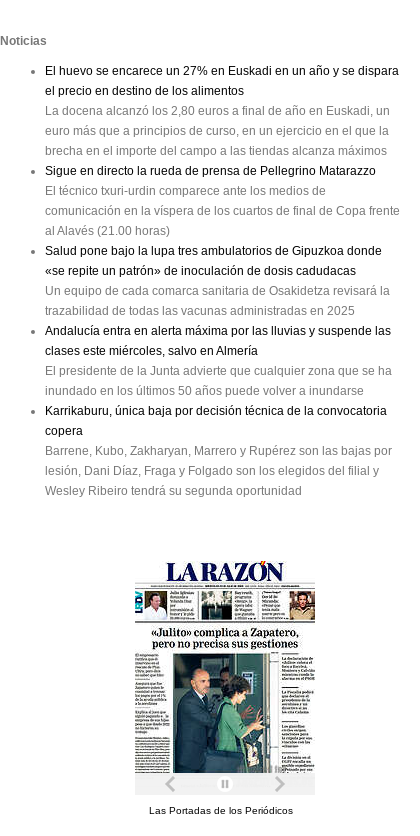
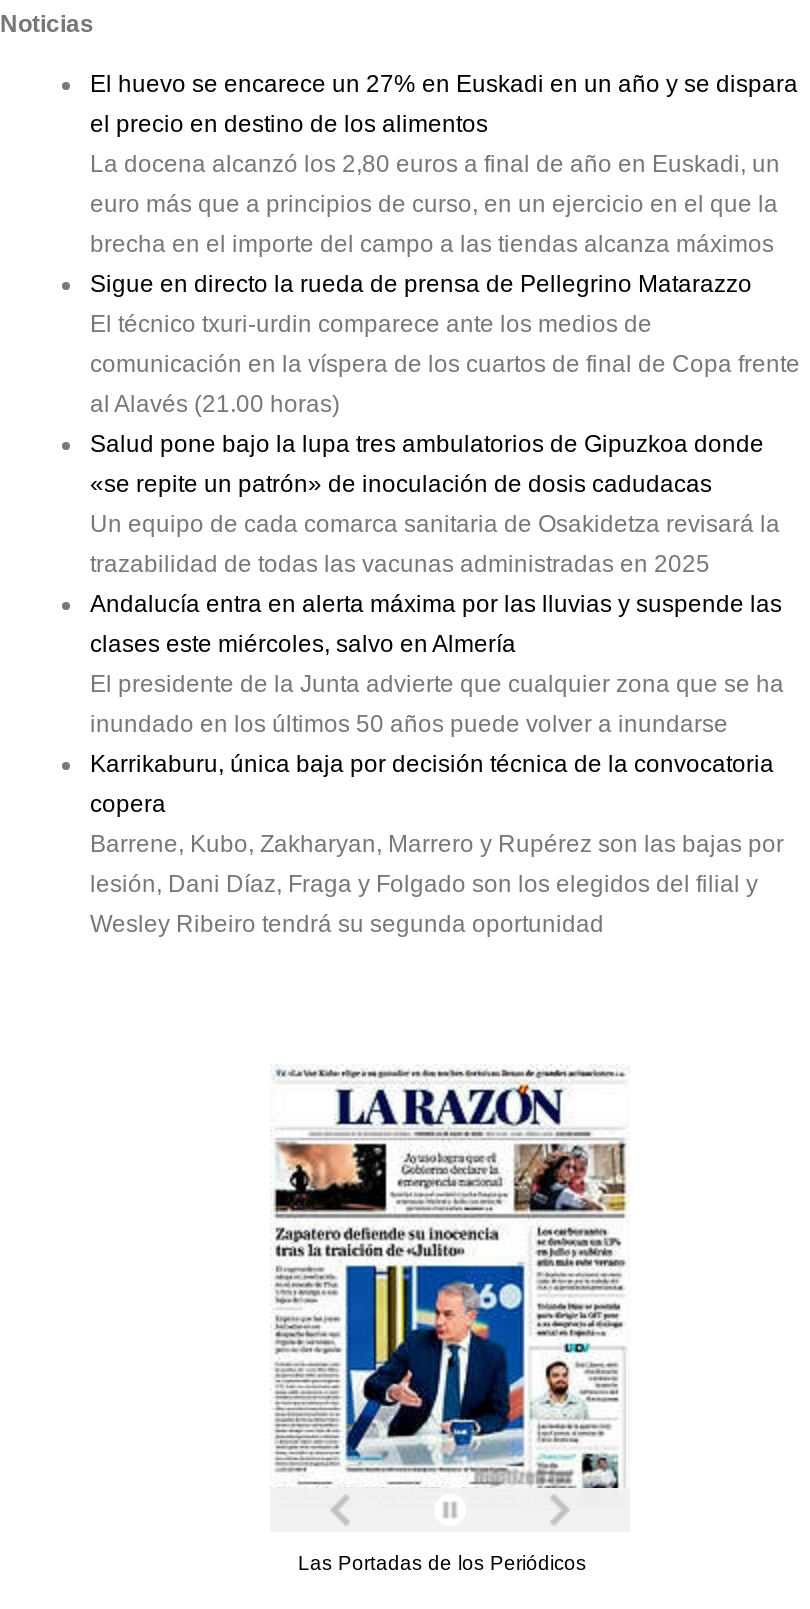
- [image]
+ [image]
